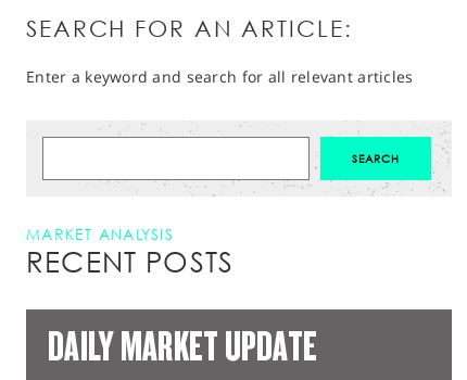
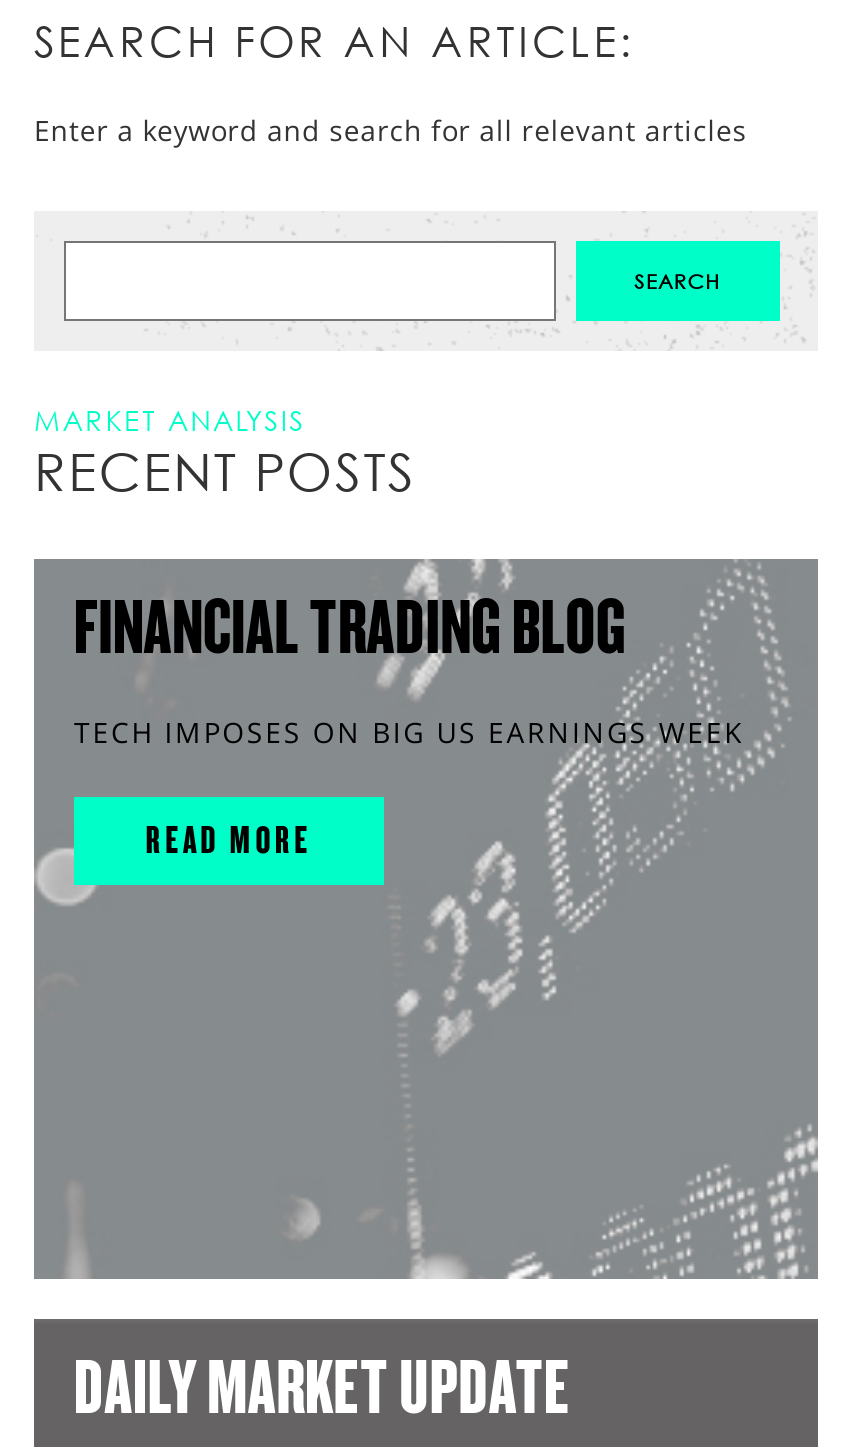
+ [image]
+ FINANCIAL TRADING BLOG
+ TECH IMPOSES ON BIG US EARNINGS WEEK
+ READ MORE
